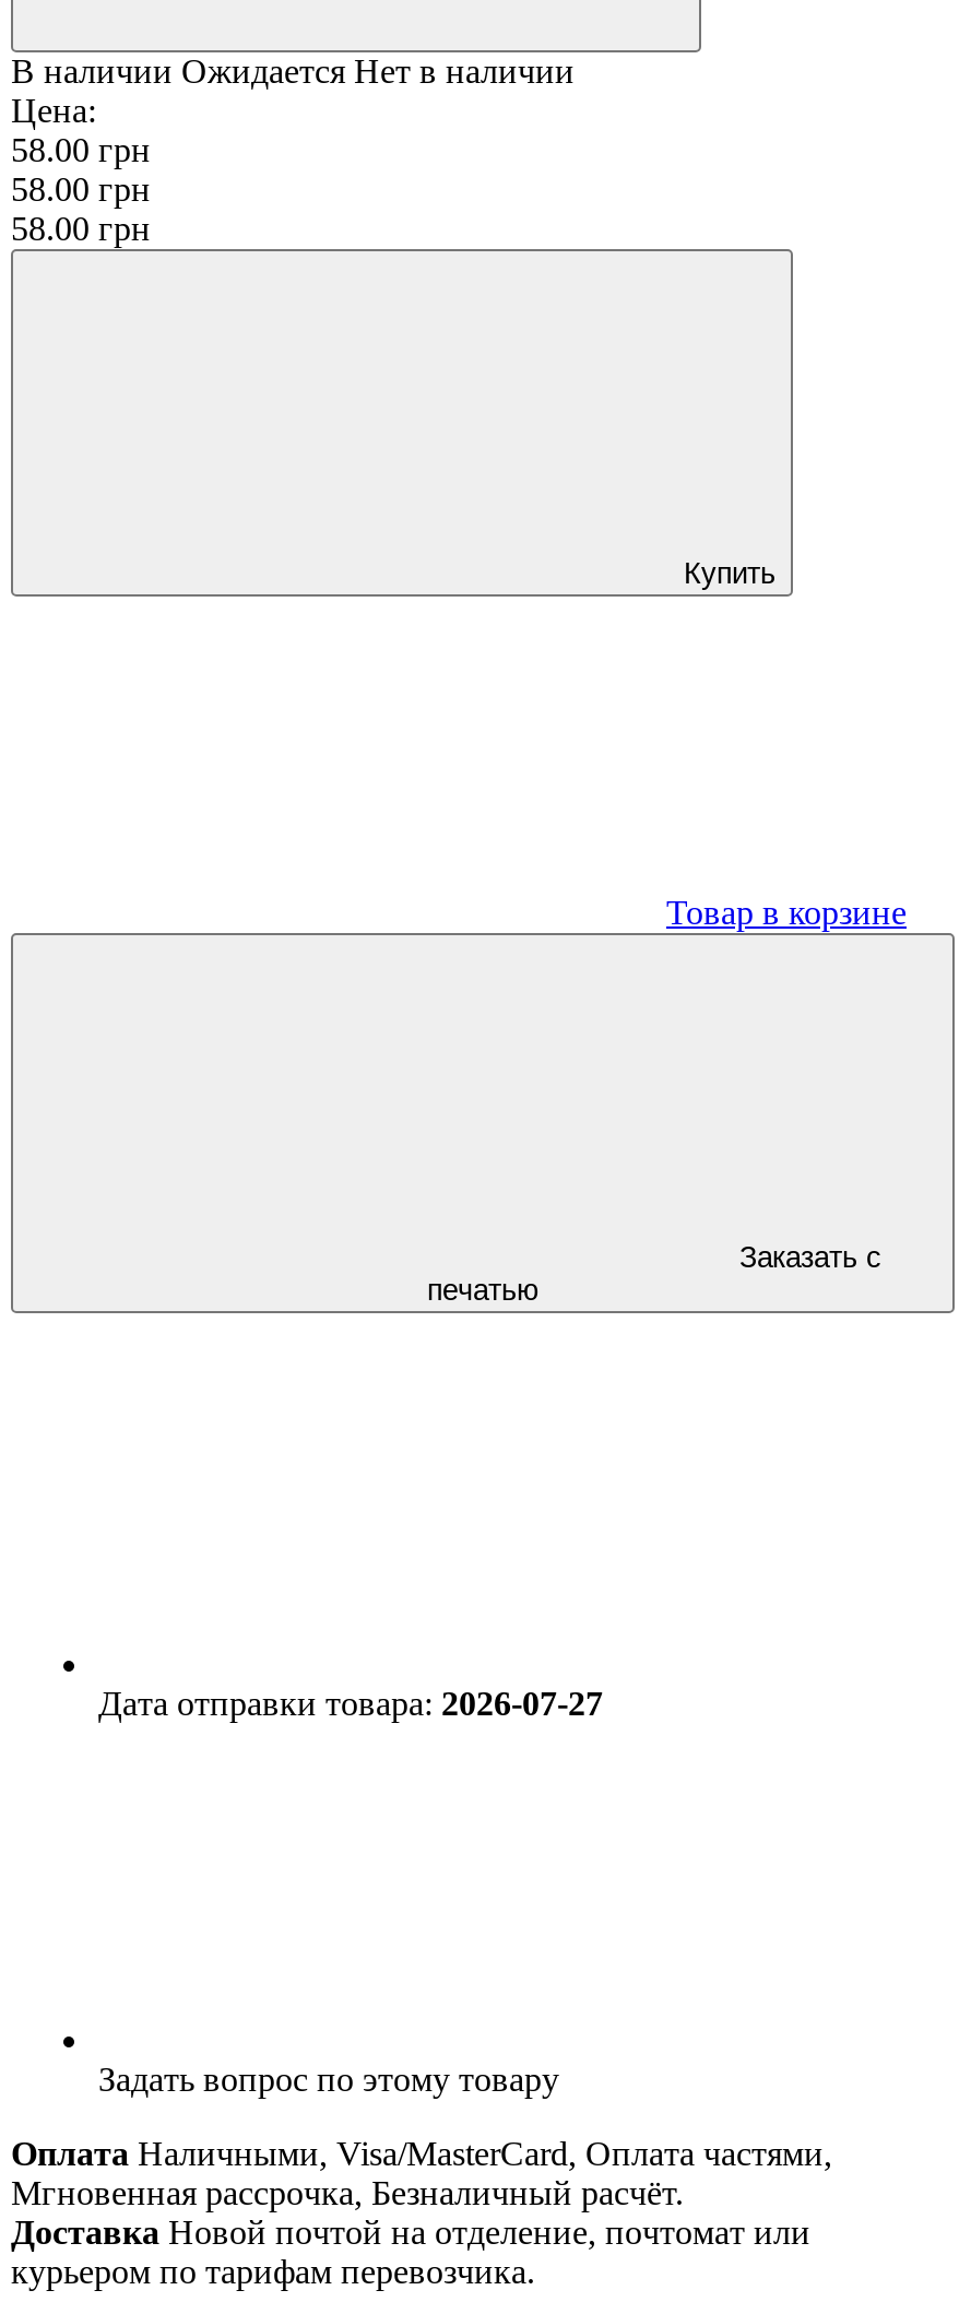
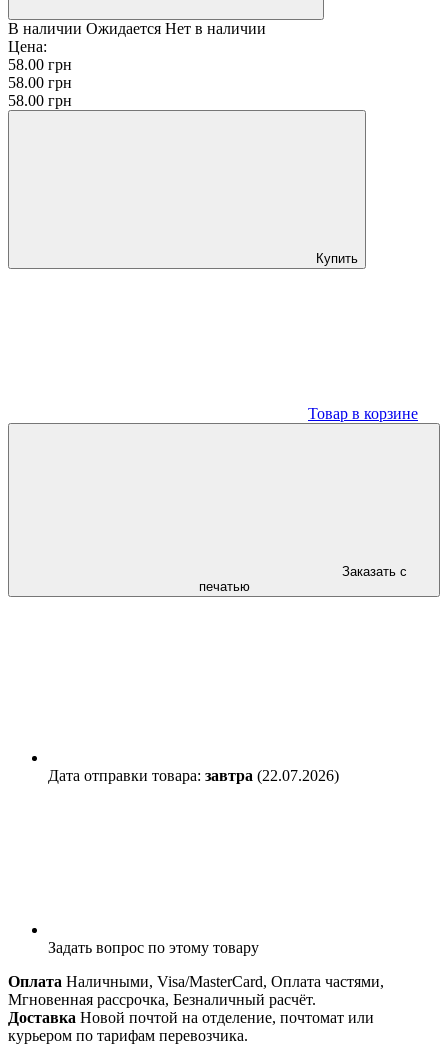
- Дата отправки товара: 2026-07-27
+ Дата отправки товара: завтра (22.07.2026)
